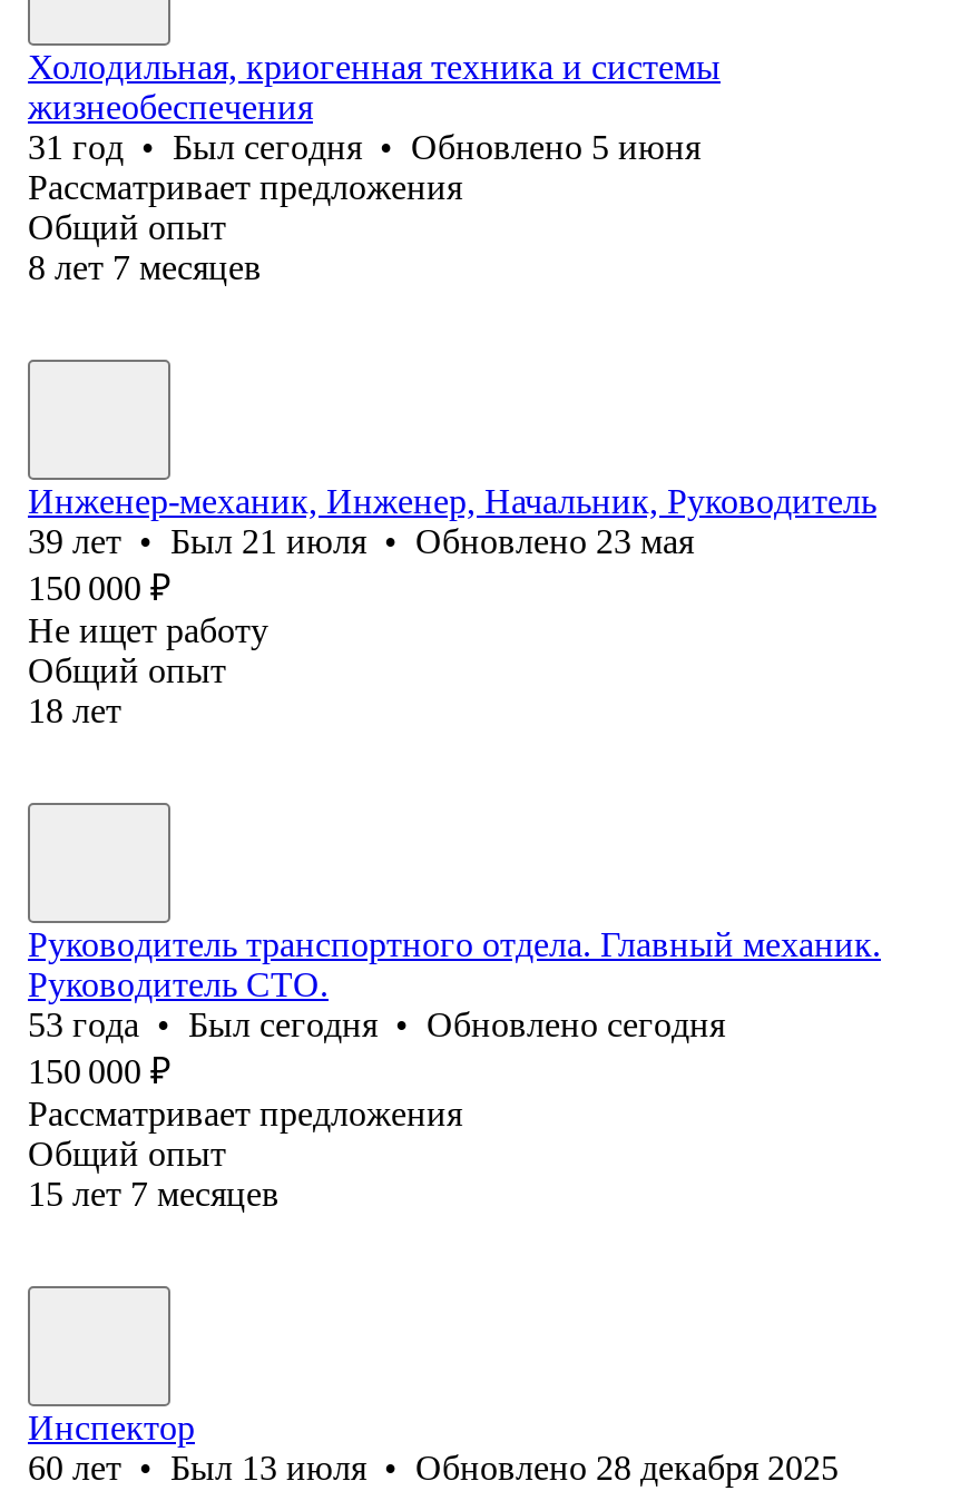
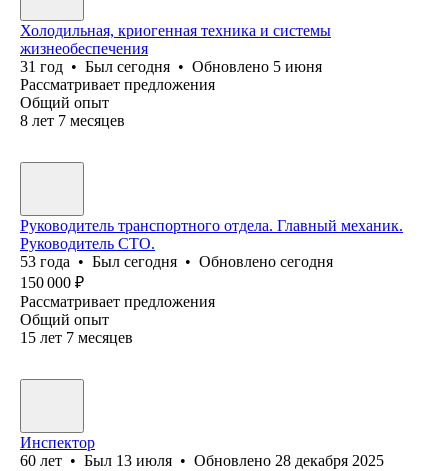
- Инженер-механик, Инженер, Начальник, Руководитель
- 39 лет • Был 21 июля • Обновлено 23 мая
- 150 000 ₽
- Не ищет работу
- Общий опыт
- 18 лет
